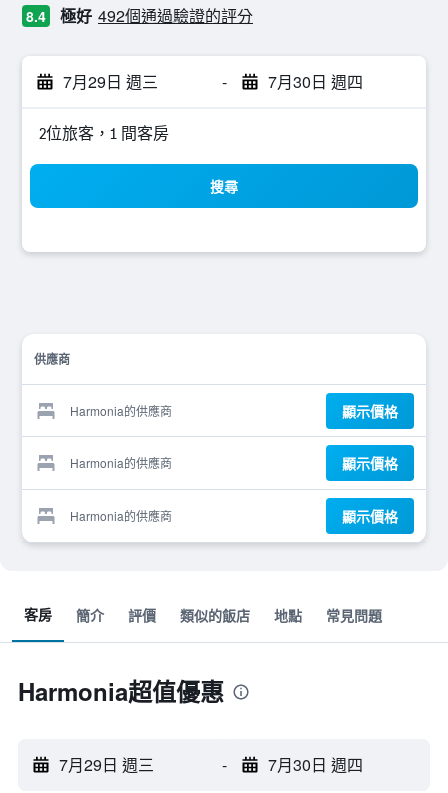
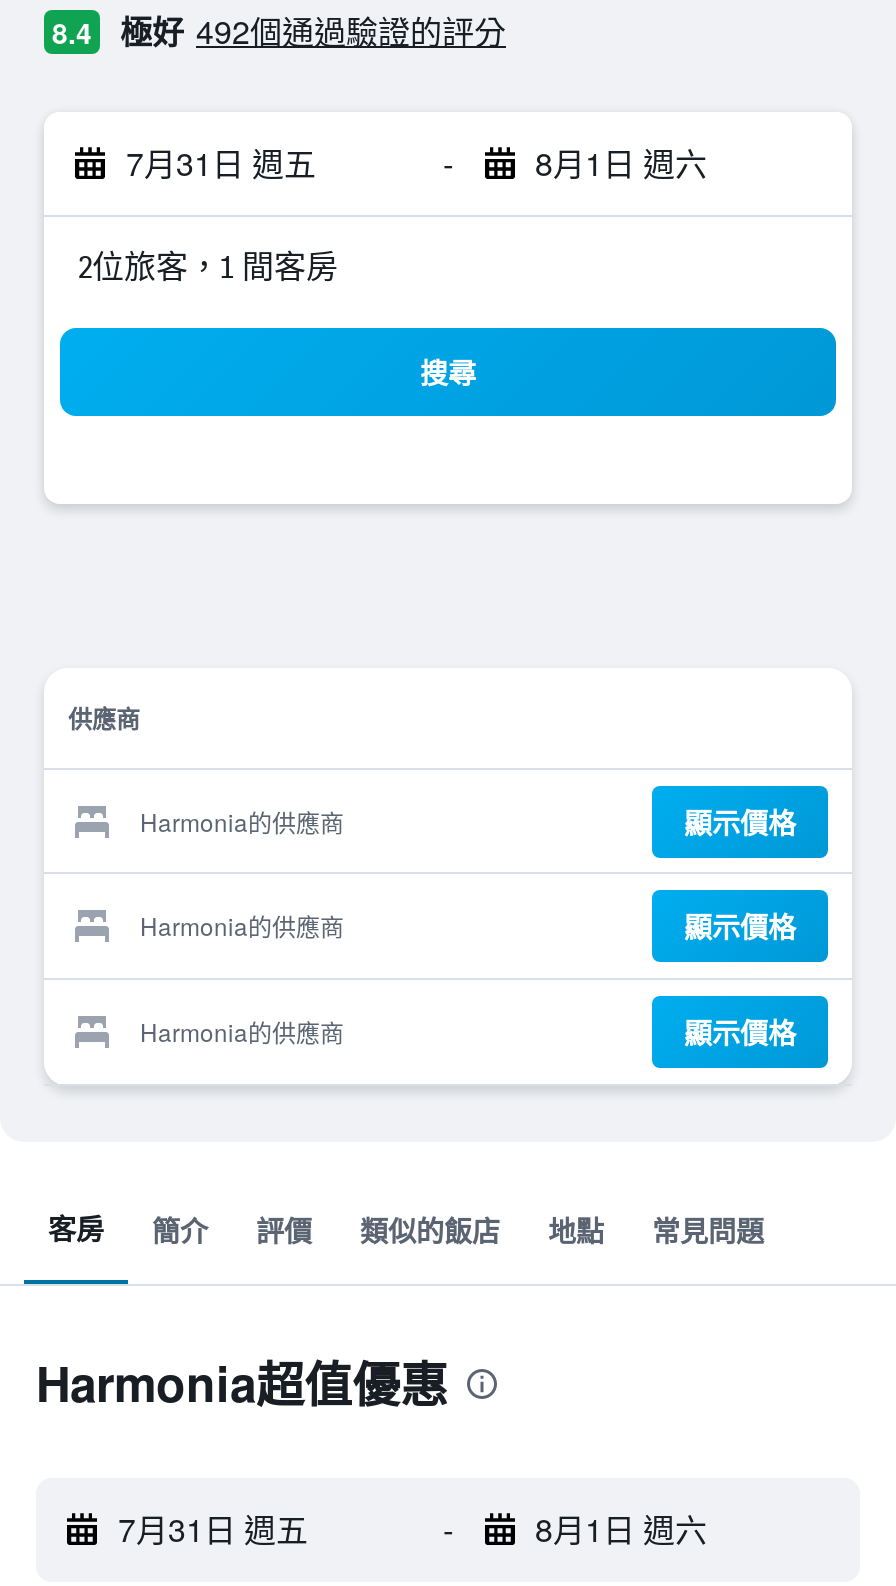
- 7月29日 週三
+ 7月31日 週五

- 7月30日 週四
+ 8月1日 週六

- 7月29日 週三
+ 7月31日 週五

- 7月30日 週四
+ 8月1日 週六
